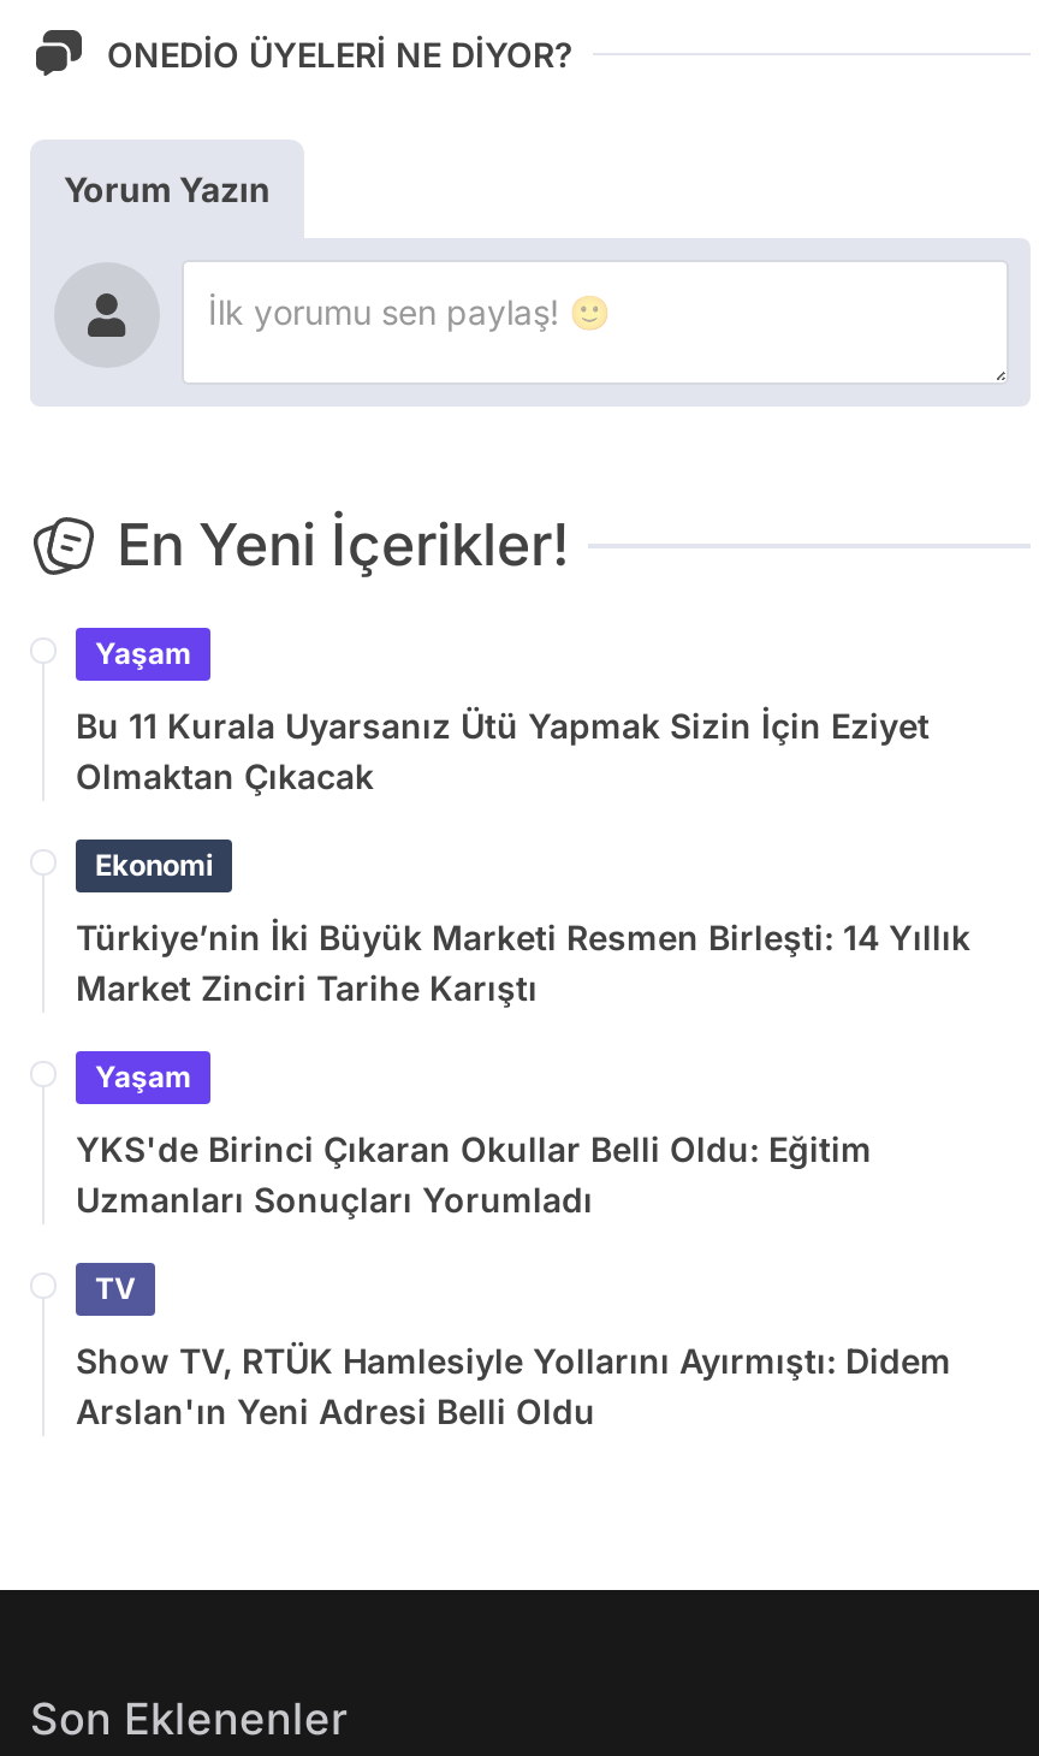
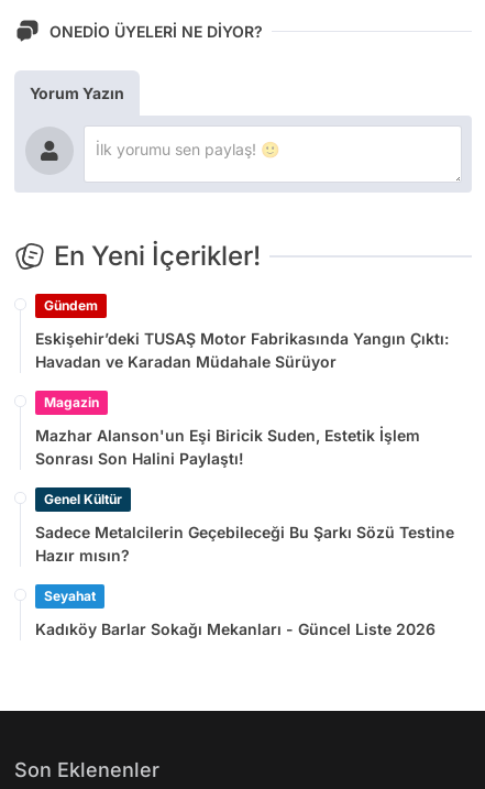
- Yaşam
+ Gündem

- Bu 11 Kurala Uyarsanız Ütü Yapmak Sizin İçin Eziyet
- Olmaktan Çıkacak
+ Eskişehir’deki TUSAŞ Motor Fabrikasında Yangın Çıktı:
+ Havadan ve Karadan Müdahale Sürüyor

- Ekonomi
+ Magazin

- Türkiye’nin İki Büyük Marketi Resmen Birleşti: 14 Yıllık
- Market Zinciri Tarihe Karıştı
+ Mazhar Alanson'un Eşi Biricik Suden, Estetik İşlem
+ Sonrası Son Halini Paylaştı!

- Yaşam
+ Genel Kültür

- YKS'de Birinci Çıkaran Okullar Belli Oldu: Eğitim
- Uzmanları Sonuçları Yorumladı
+ Sadece Metalcilerin Geçebileceği Bu Şarkı Sözü Testine
+ Hazır mısın?

- TV
+ Seyahat

- Show TV, RTÜK Hamlesiyle Yollarını Ayırmıştı: Didem
- Arslan'ın Yeni Adresi Belli Oldu
+ Kadıköy Barlar Sokağı Mekanları - Güncel Liste 2026
